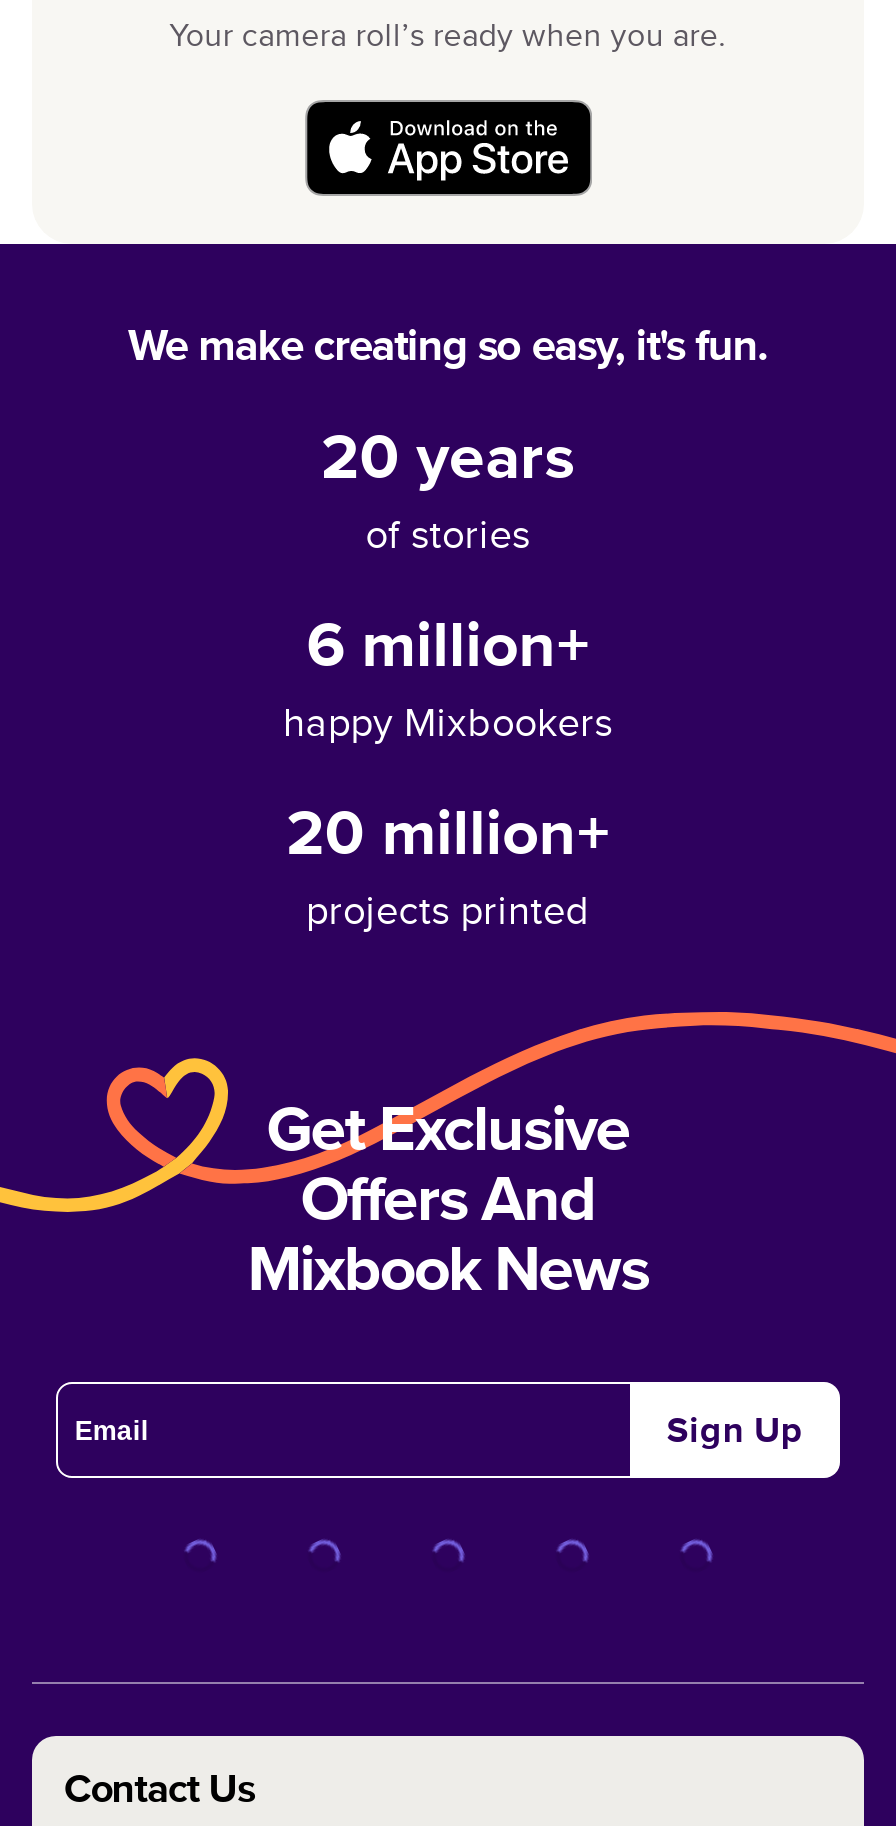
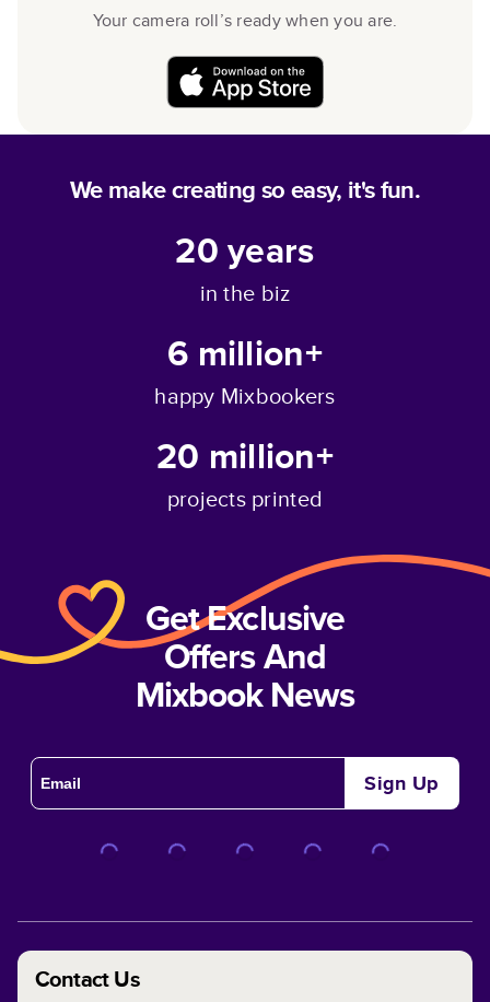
- of stories
+ in the biz
